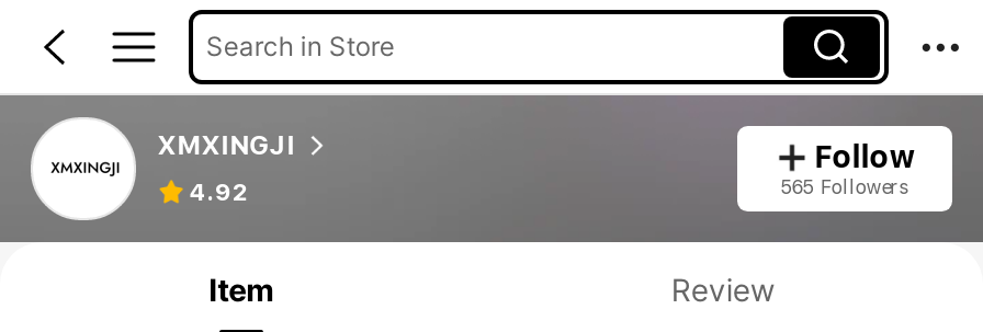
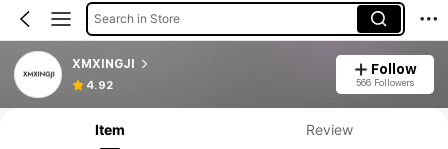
- 565 Followers
+ 566 Followers
